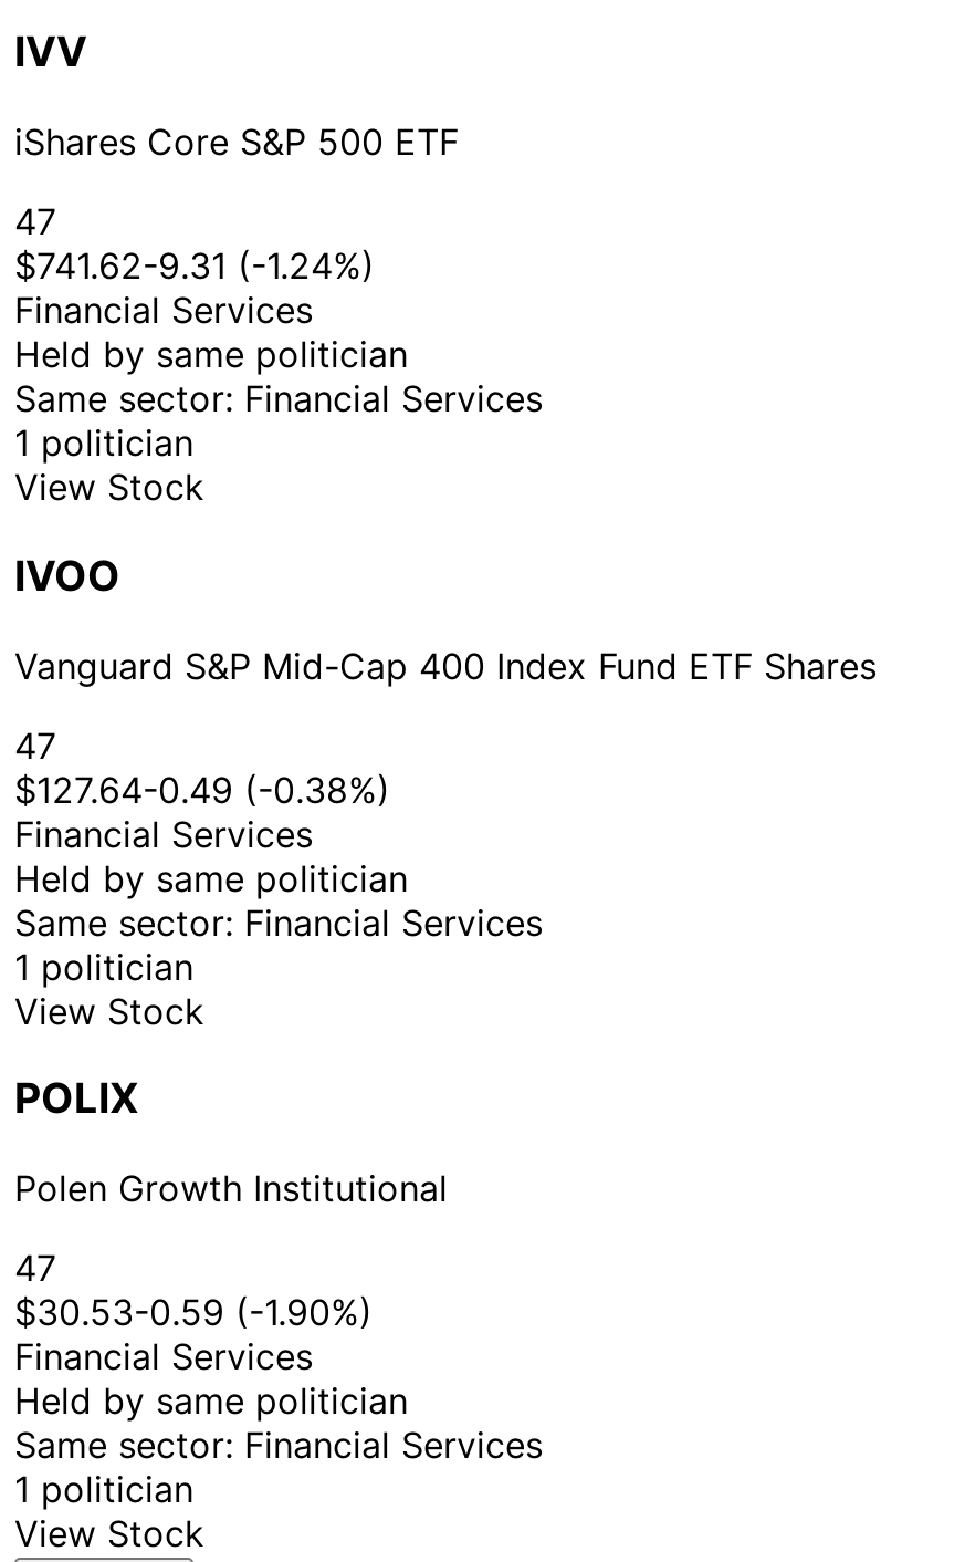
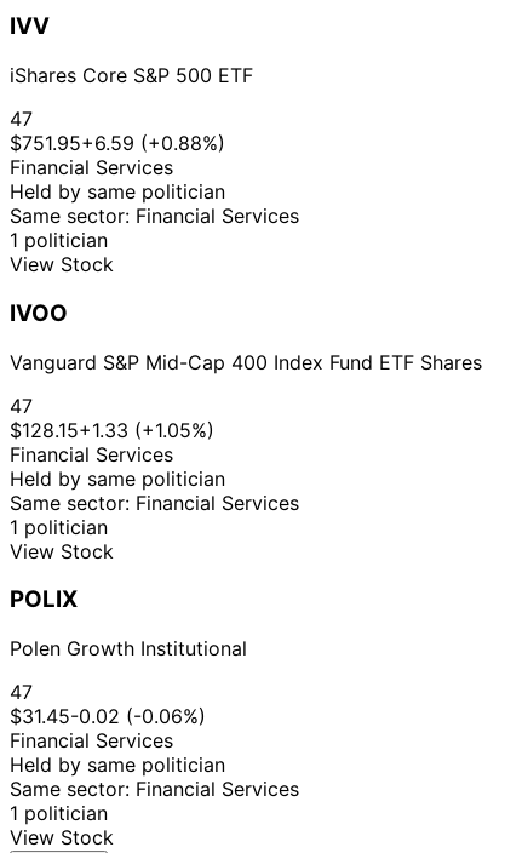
- $741.62-9.31 (-1.24%)
+ $751.95+6.59 (+0.88%)

- $127.64-0.49 (-0.38%)
+ $128.15+1.33 (+1.05%)

- $30.53-0.59 (-1.90%)
+ $31.45-0.02 (-0.06%)
